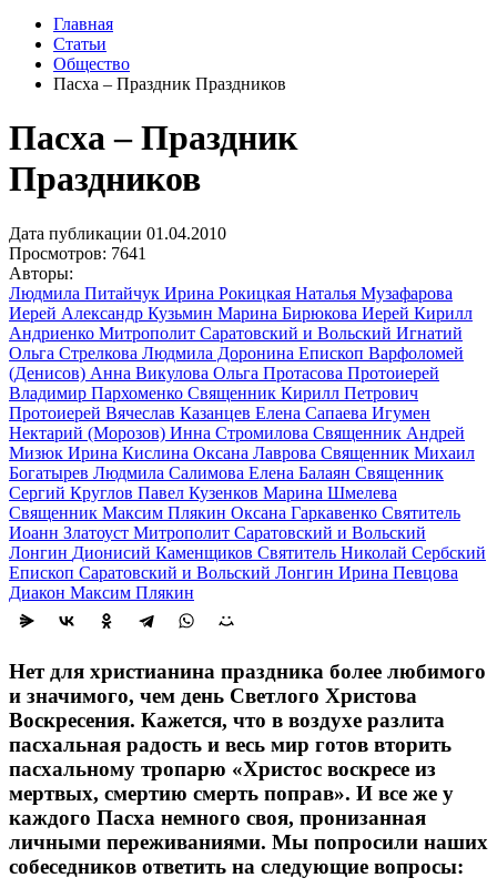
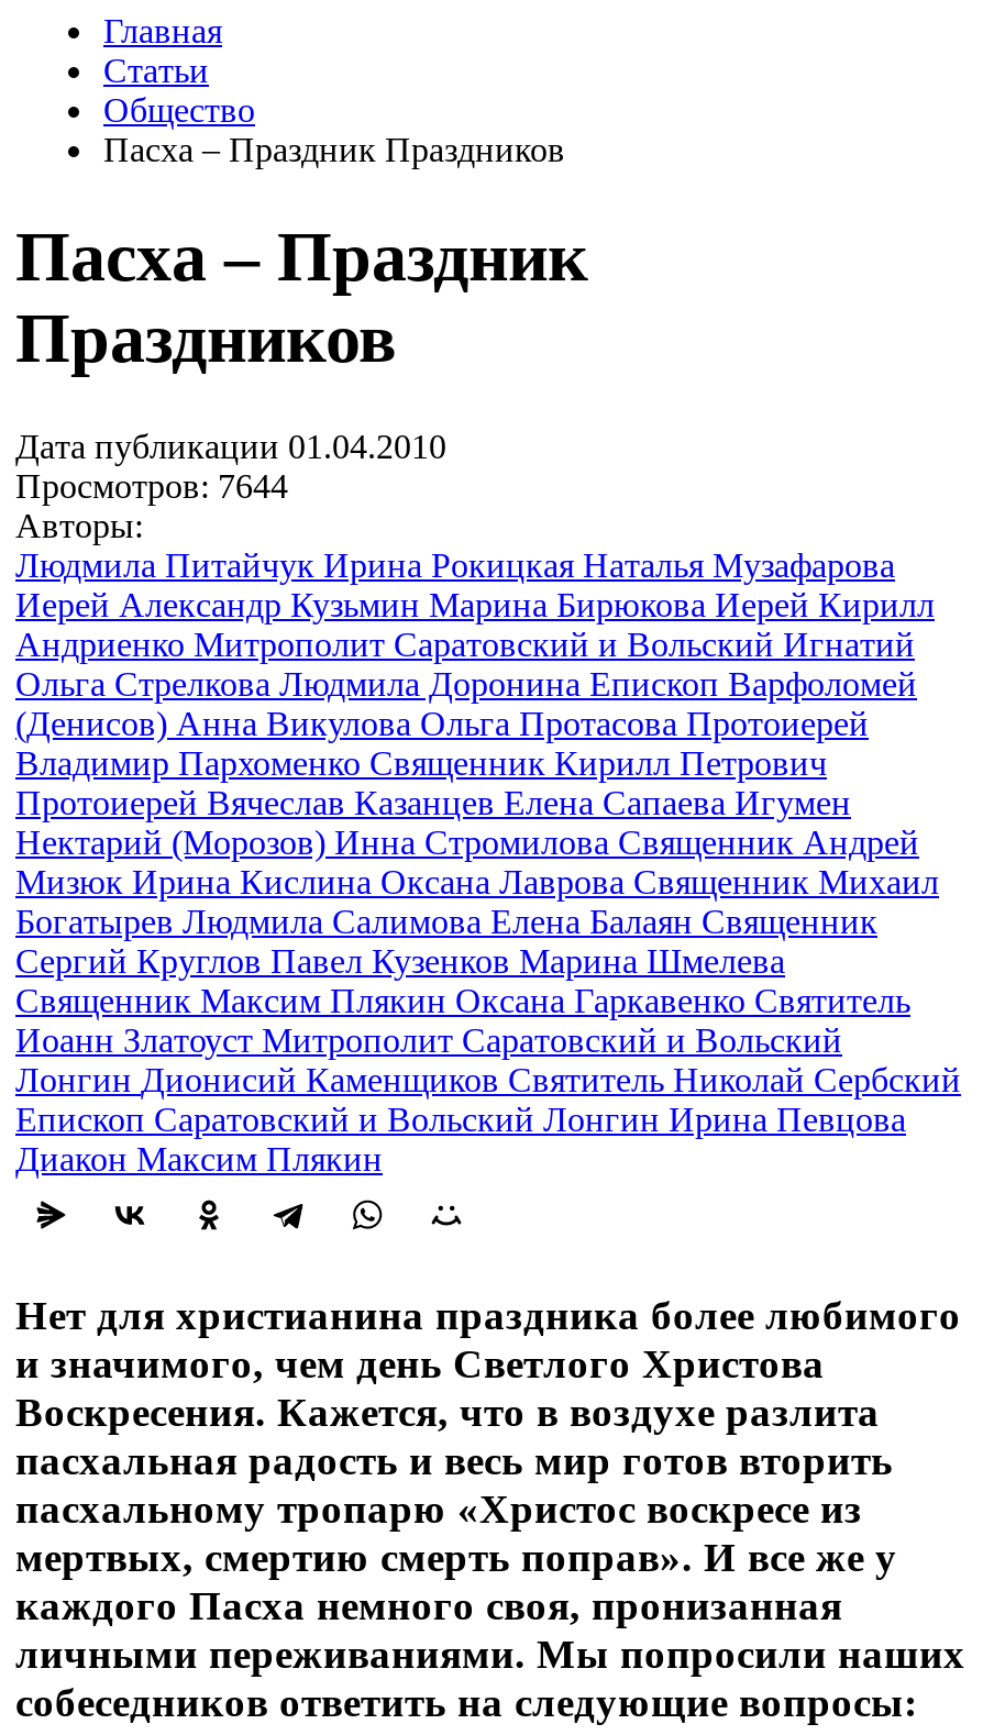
- Просмотров: 7641
+ Просмотров: 7644
